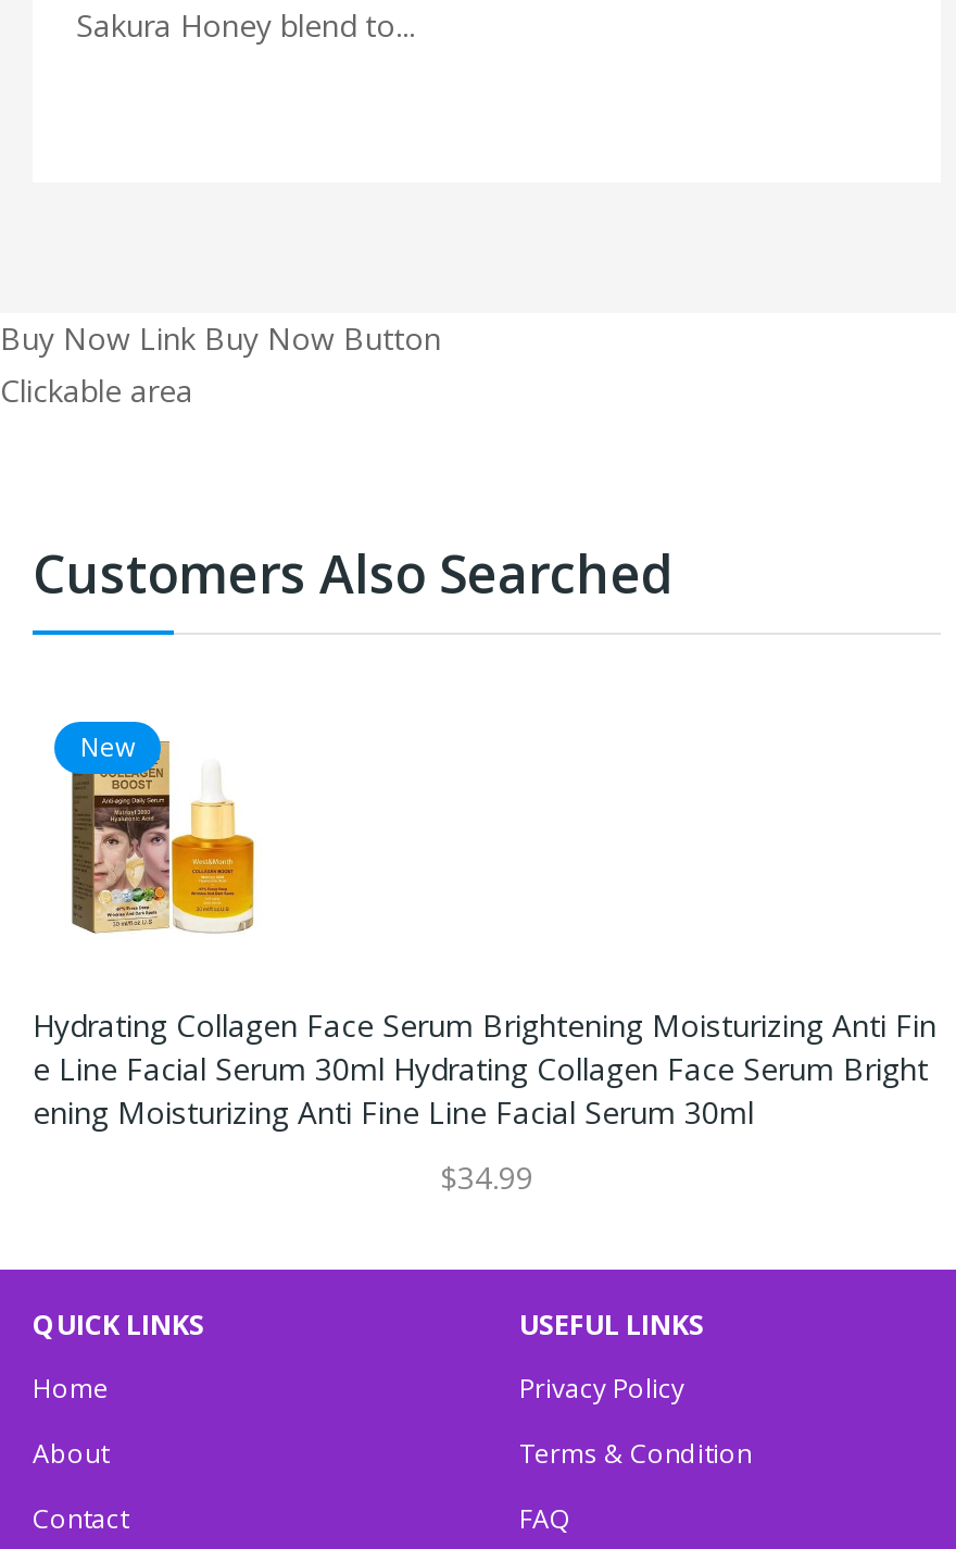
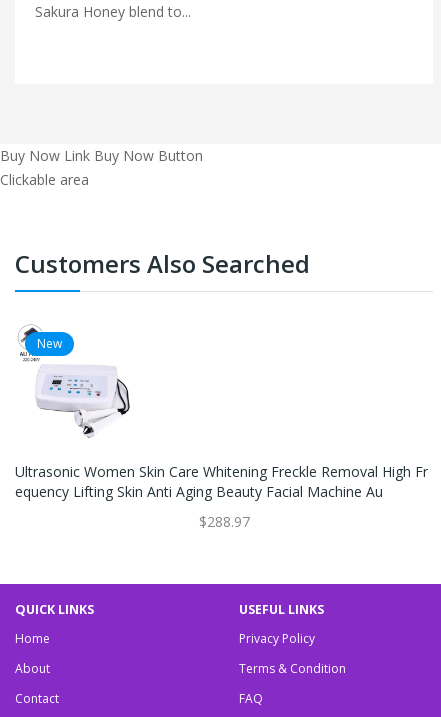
- [image]
- Hydrating Collagen Face Serum Brightening Moisturizing Anti Fin
- E Line Facial Serum 30ml Hydrating Collagen Face Serum Bright
- Ening Moisturizing Anti Fine Line Facial Serum 30ml
+ [image]
+ Ultrasonic Women Skin Care Whitening Freckle Removal High Fr
+ Equency Lifting Skin Anti Aging Beauty Facial Machine Au

- $34.99
+ $288.97
